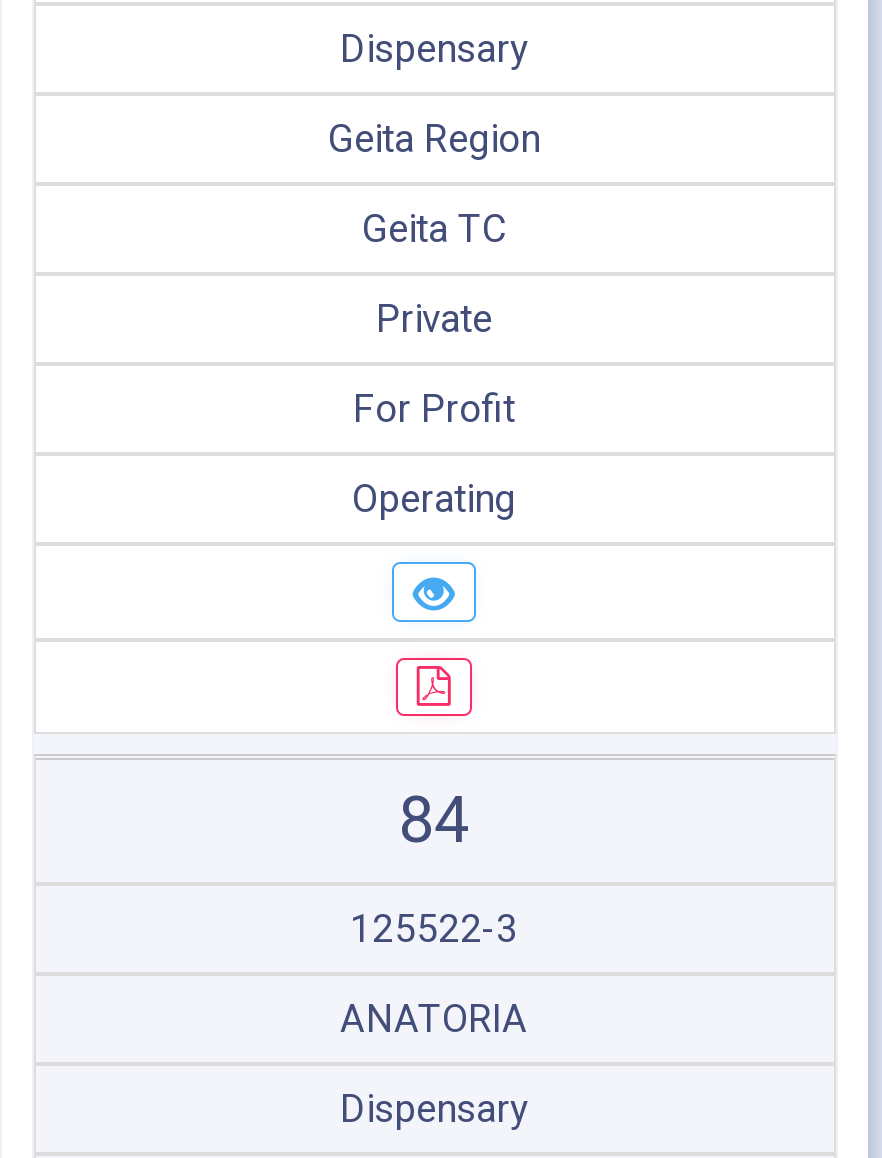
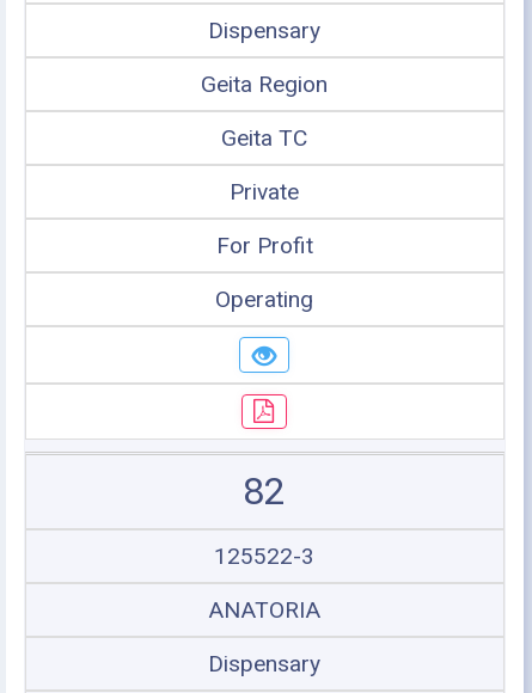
- 84
+ 82
